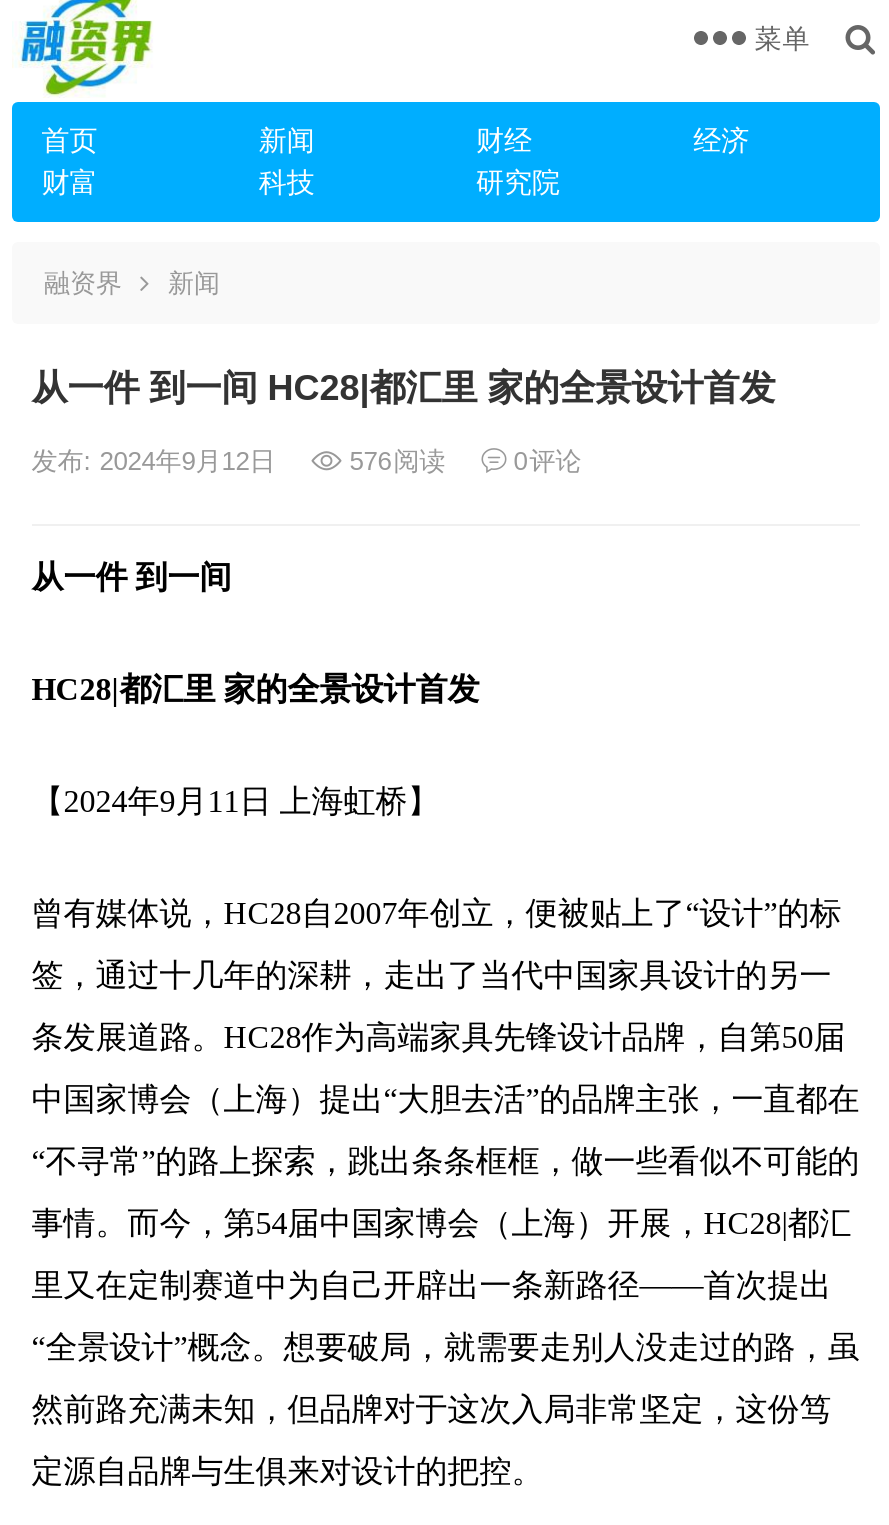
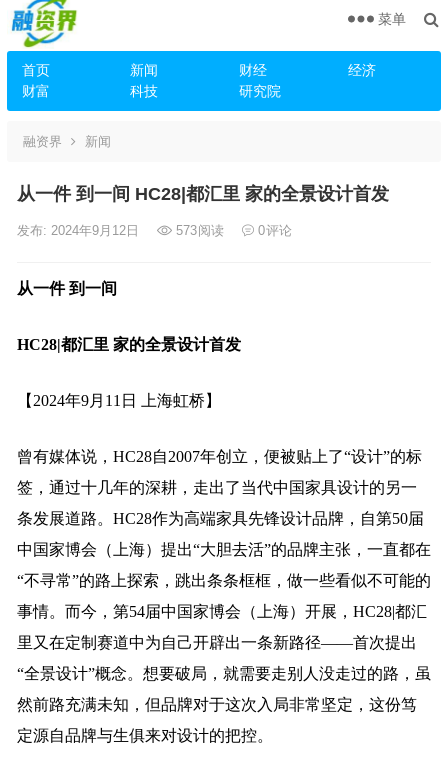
- 发布: 2024年9月12日 576阅读 0评论
+ 发布: 2024年9月12日 573阅读 0评论
